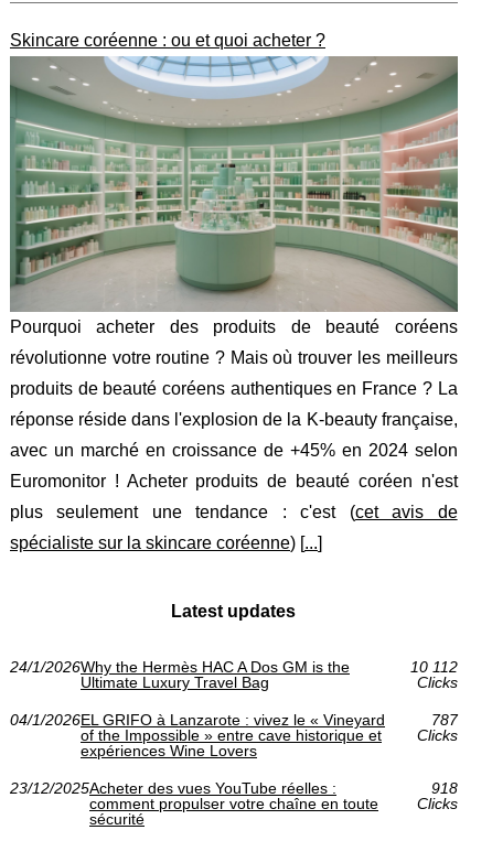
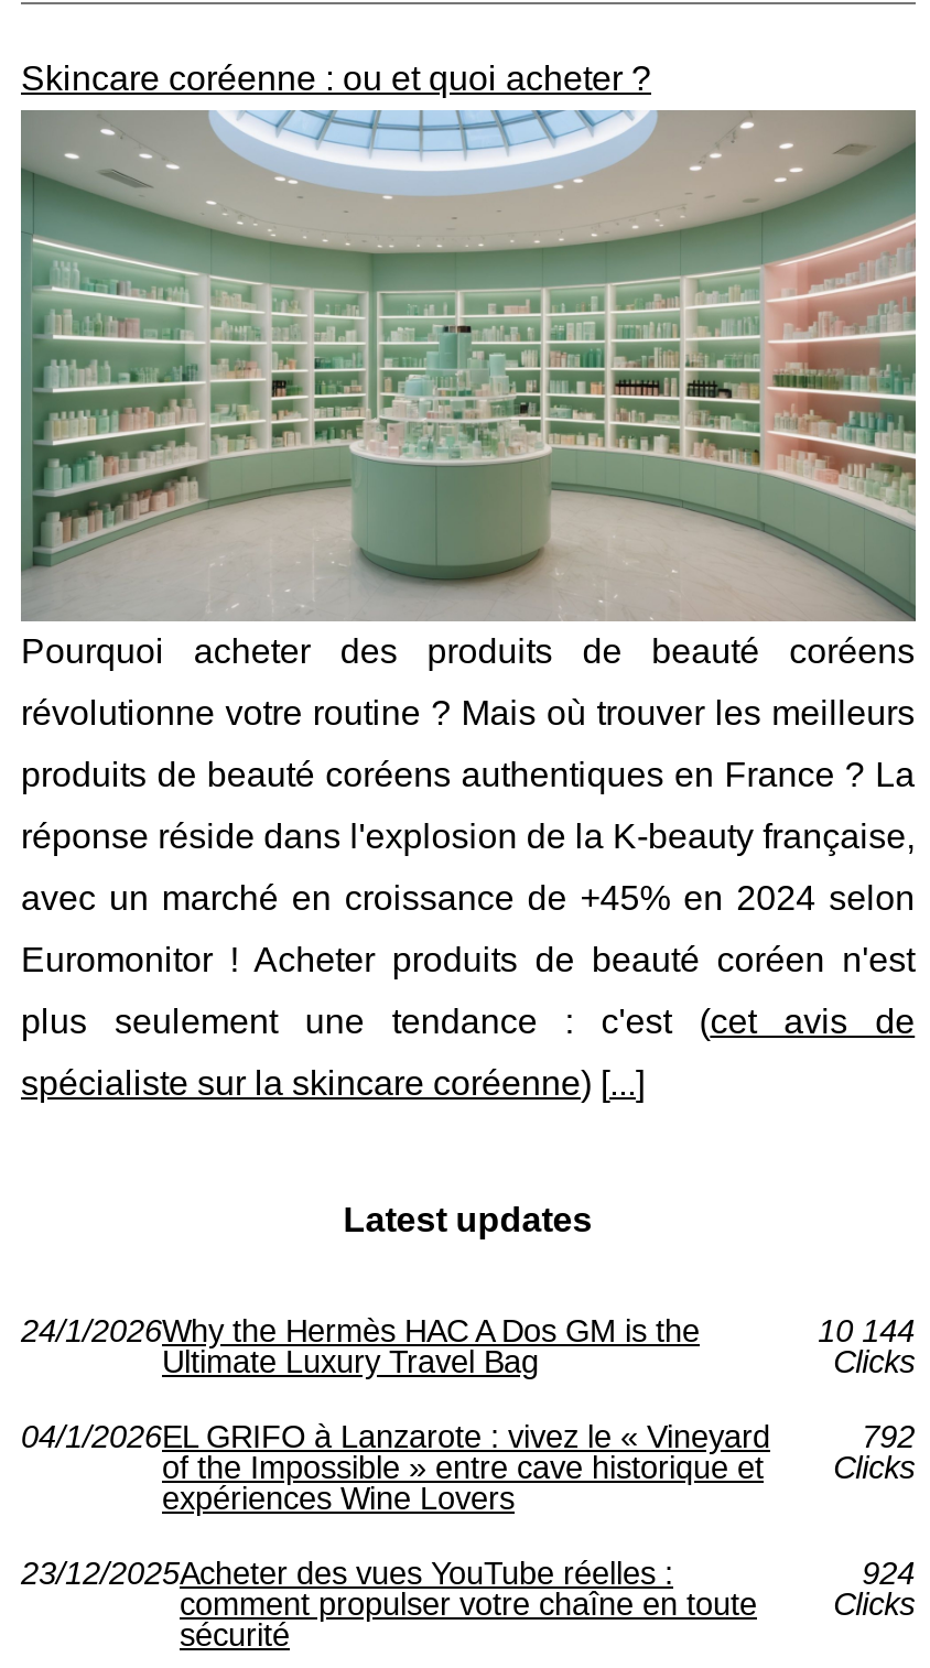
- 10 112
+ 10 144

- 787
+ 792

- 918
+ 924
